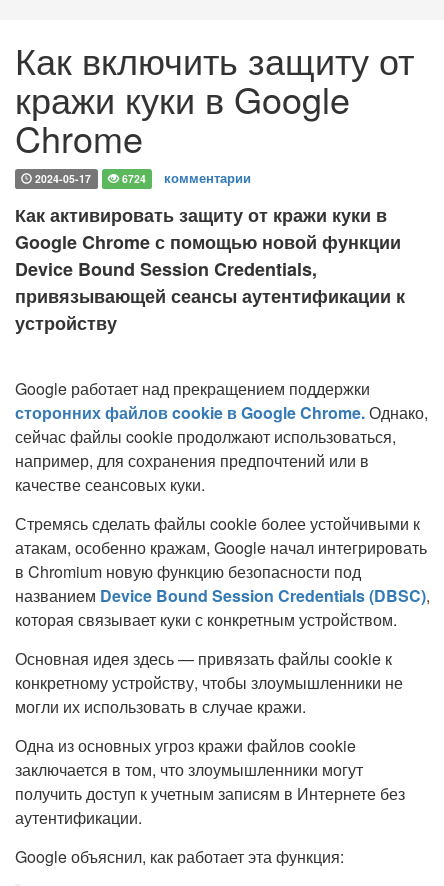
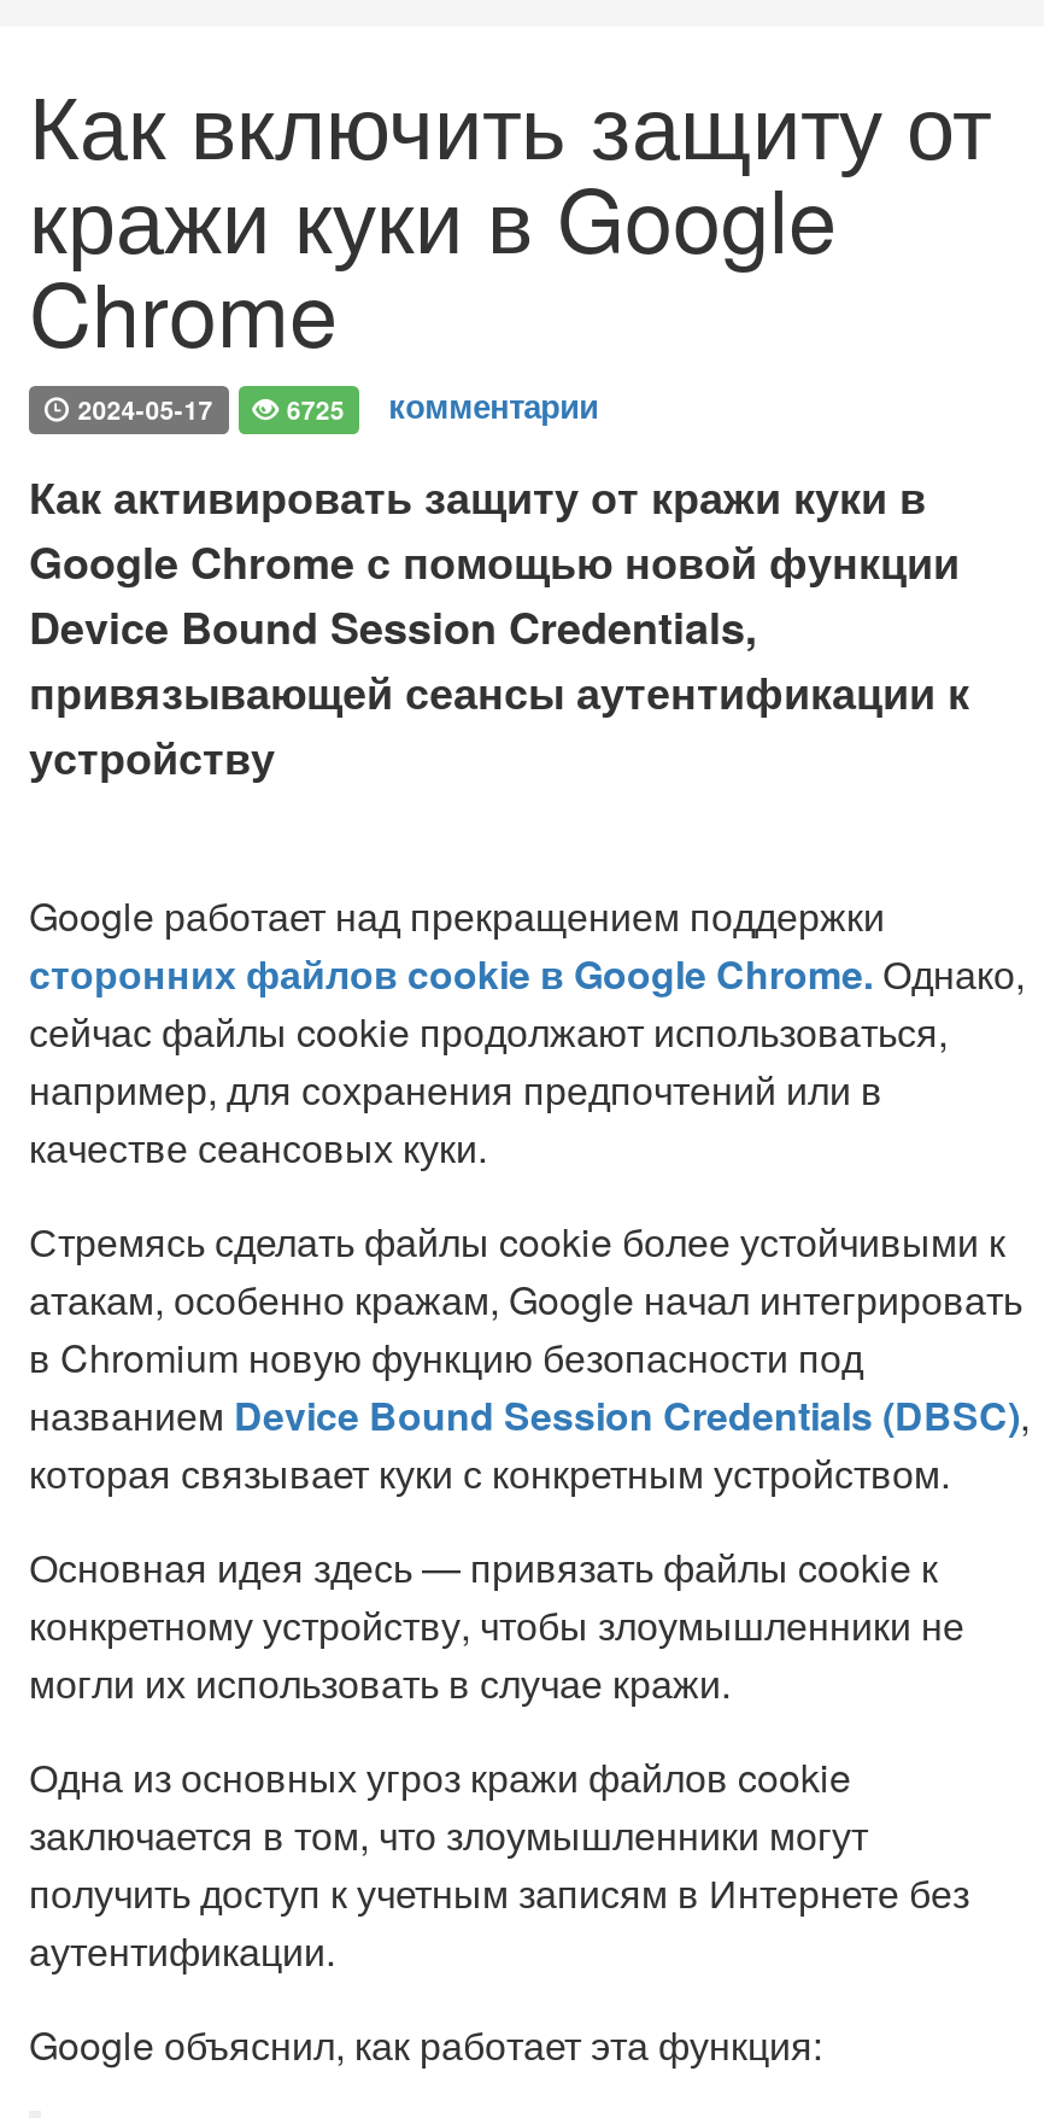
- 2024-05-17 6724 комментарии
+ 2024-05-17 6725 комментарии
